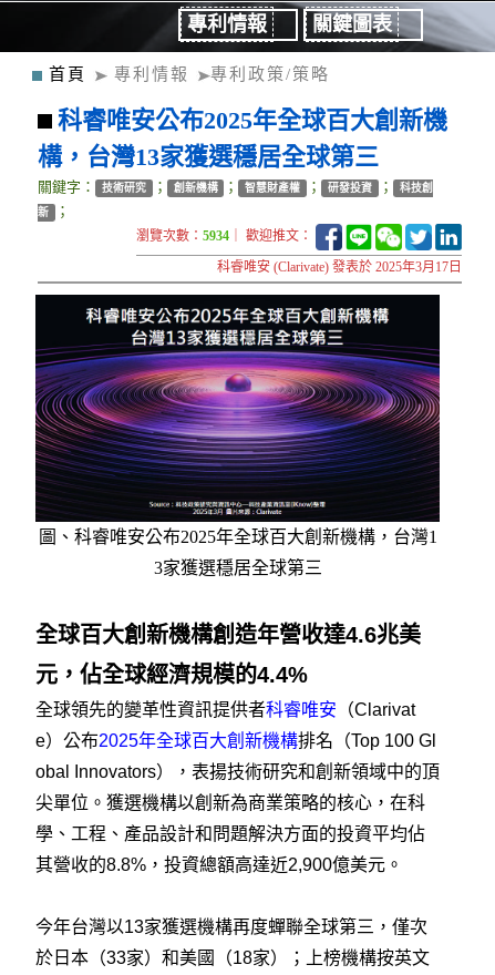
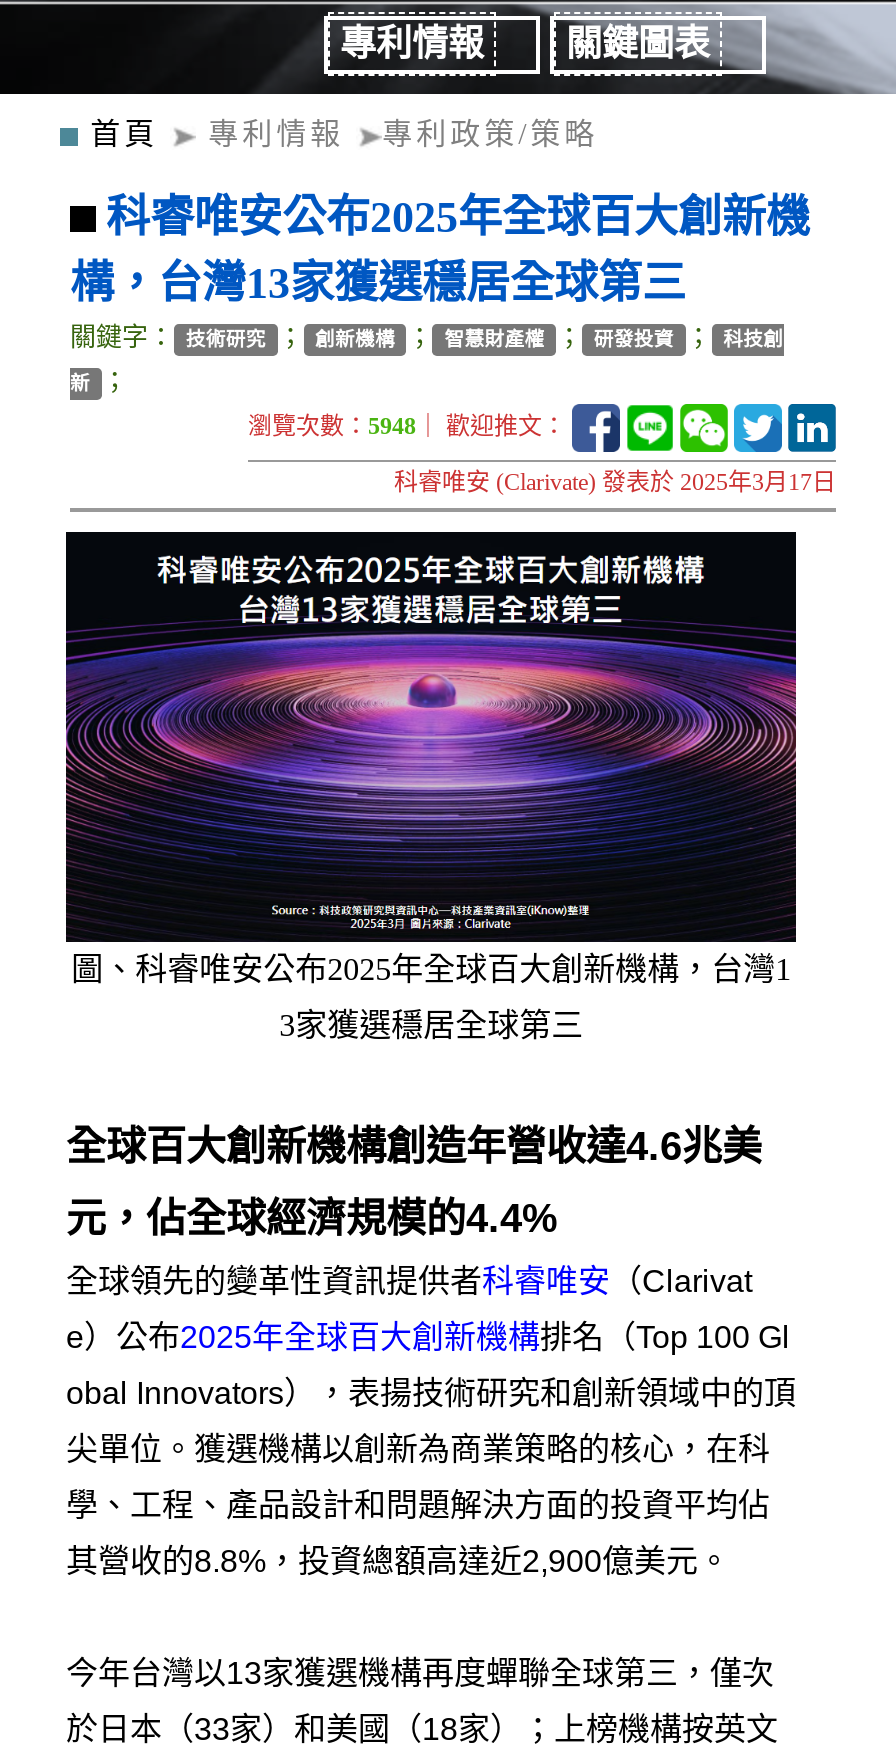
- 瀏覽次數：5934｜ 歡迎推文：
+ 瀏覽次數：5948｜ 歡迎推文：
